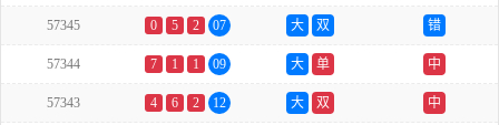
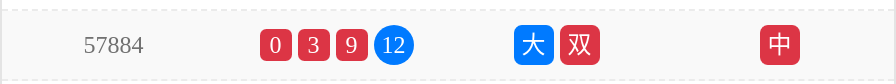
- 57345
+ 57884

- 5
- 2
- 07
- 大
- 双
- 错
- 57344
- 7
- 1
- 1
- 09
- 大
- 单
- 中
- 57343
- 4
- 6
- 2
+ 3
+ 9
